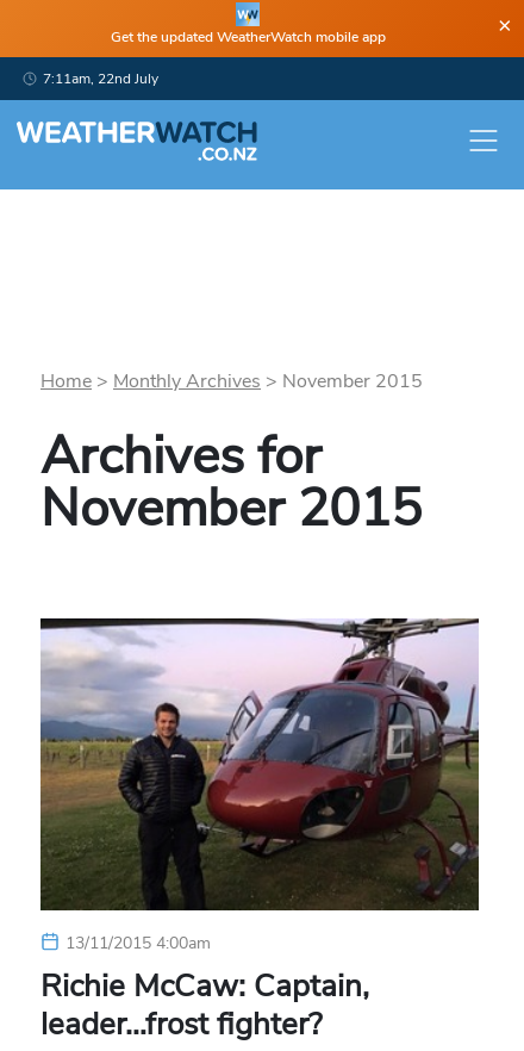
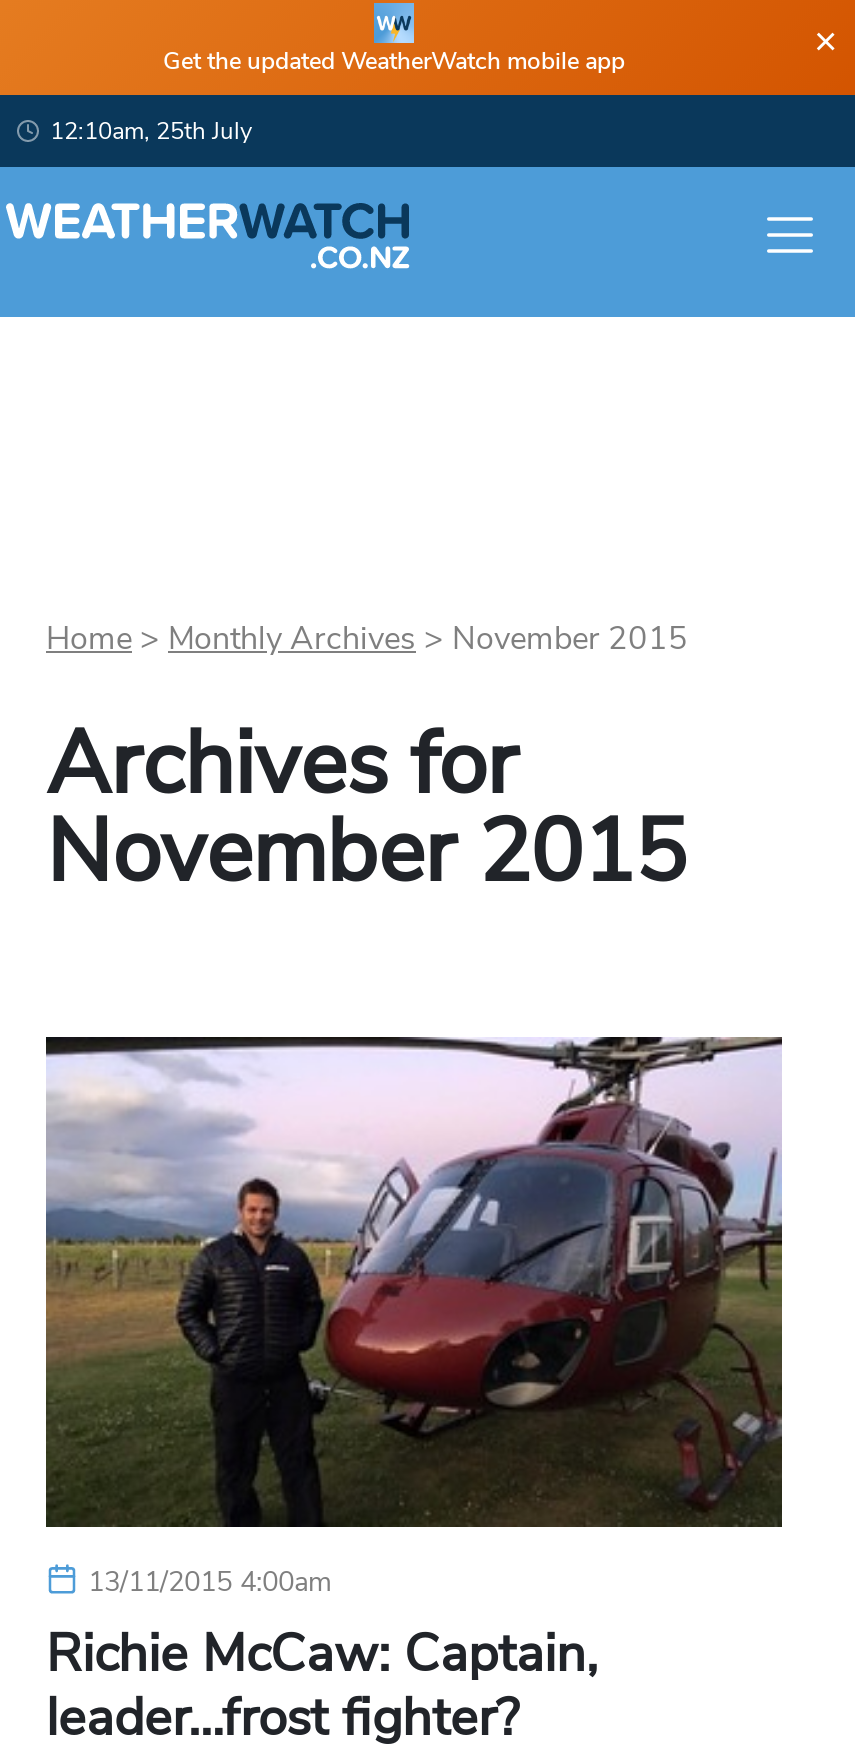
- 7:11am, 22nd July
+ 12:10am, 25th July
